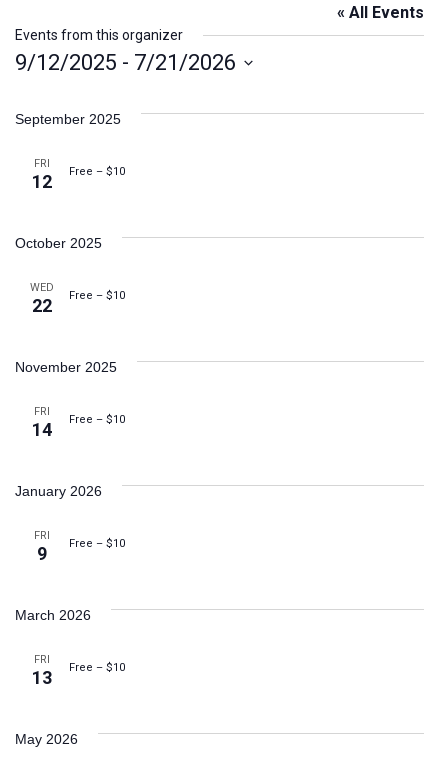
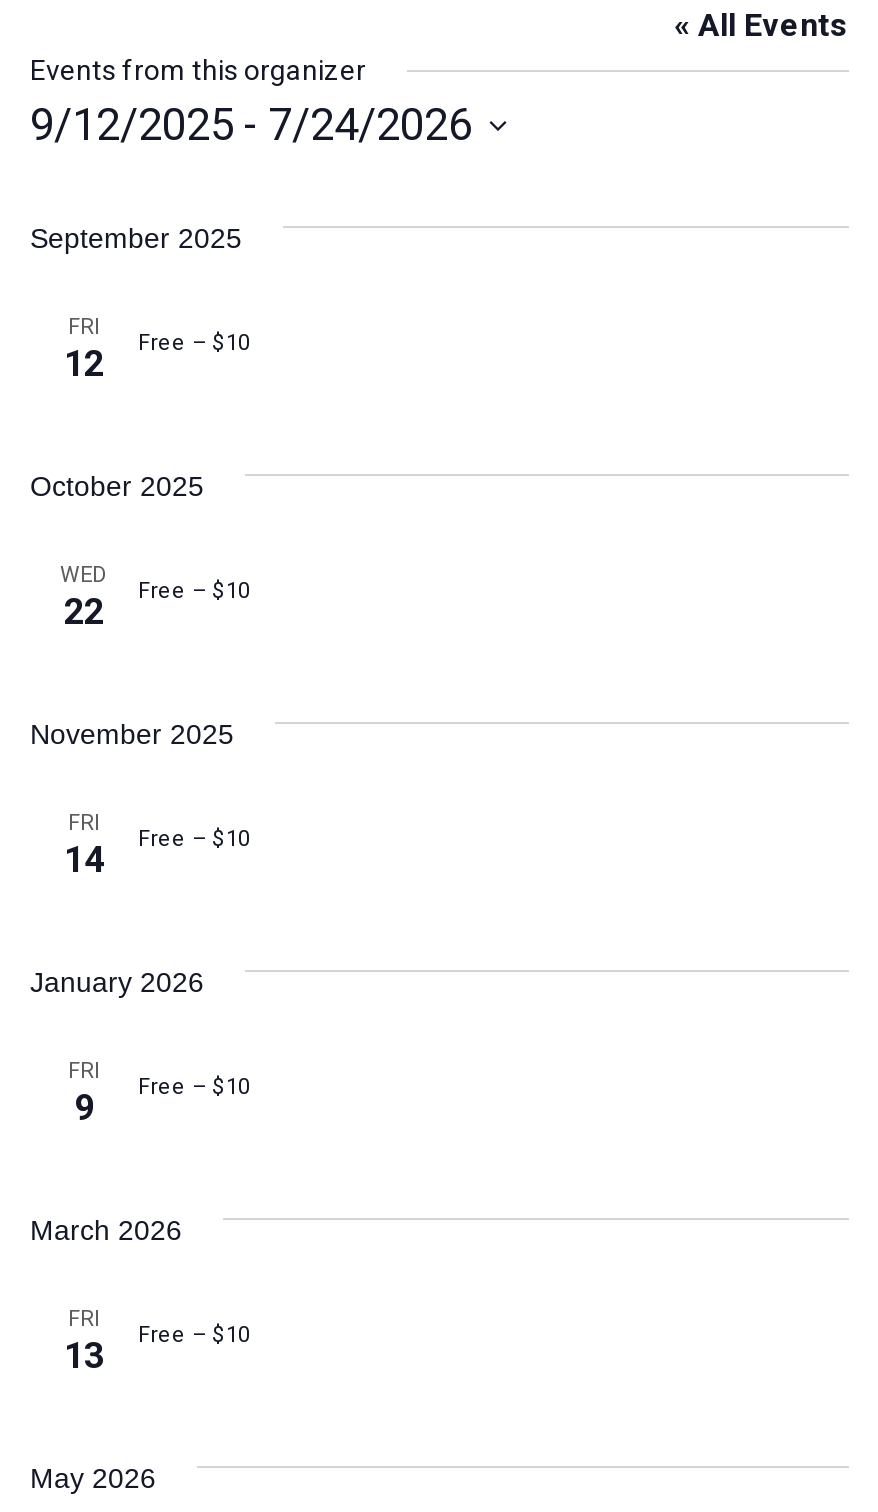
- 9/12/2025 - 7/21/2026
+ 9/12/2025 - 7/24/2026
